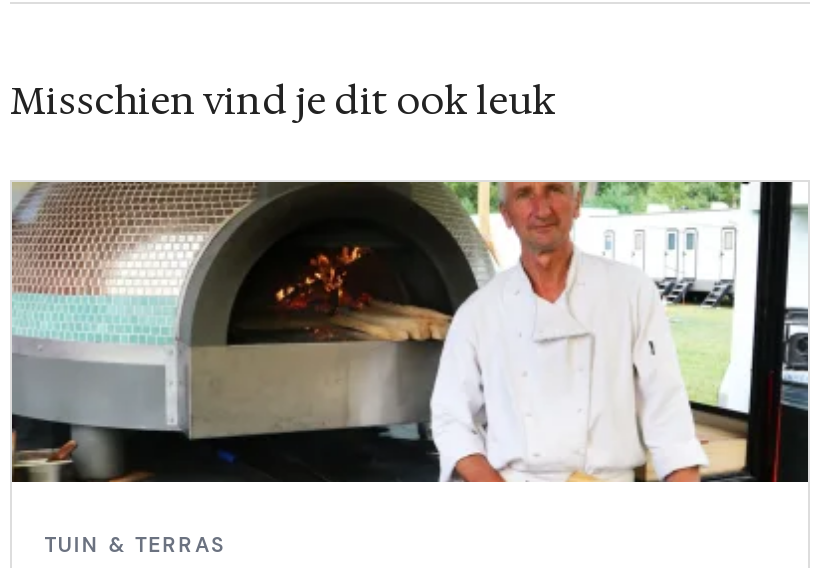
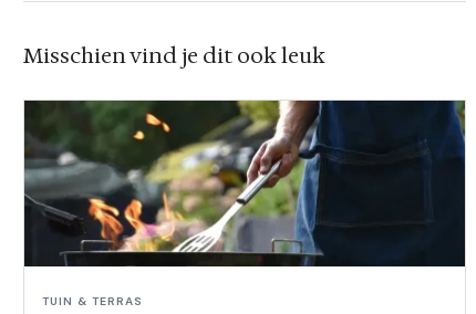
- [image]
+ [image]
